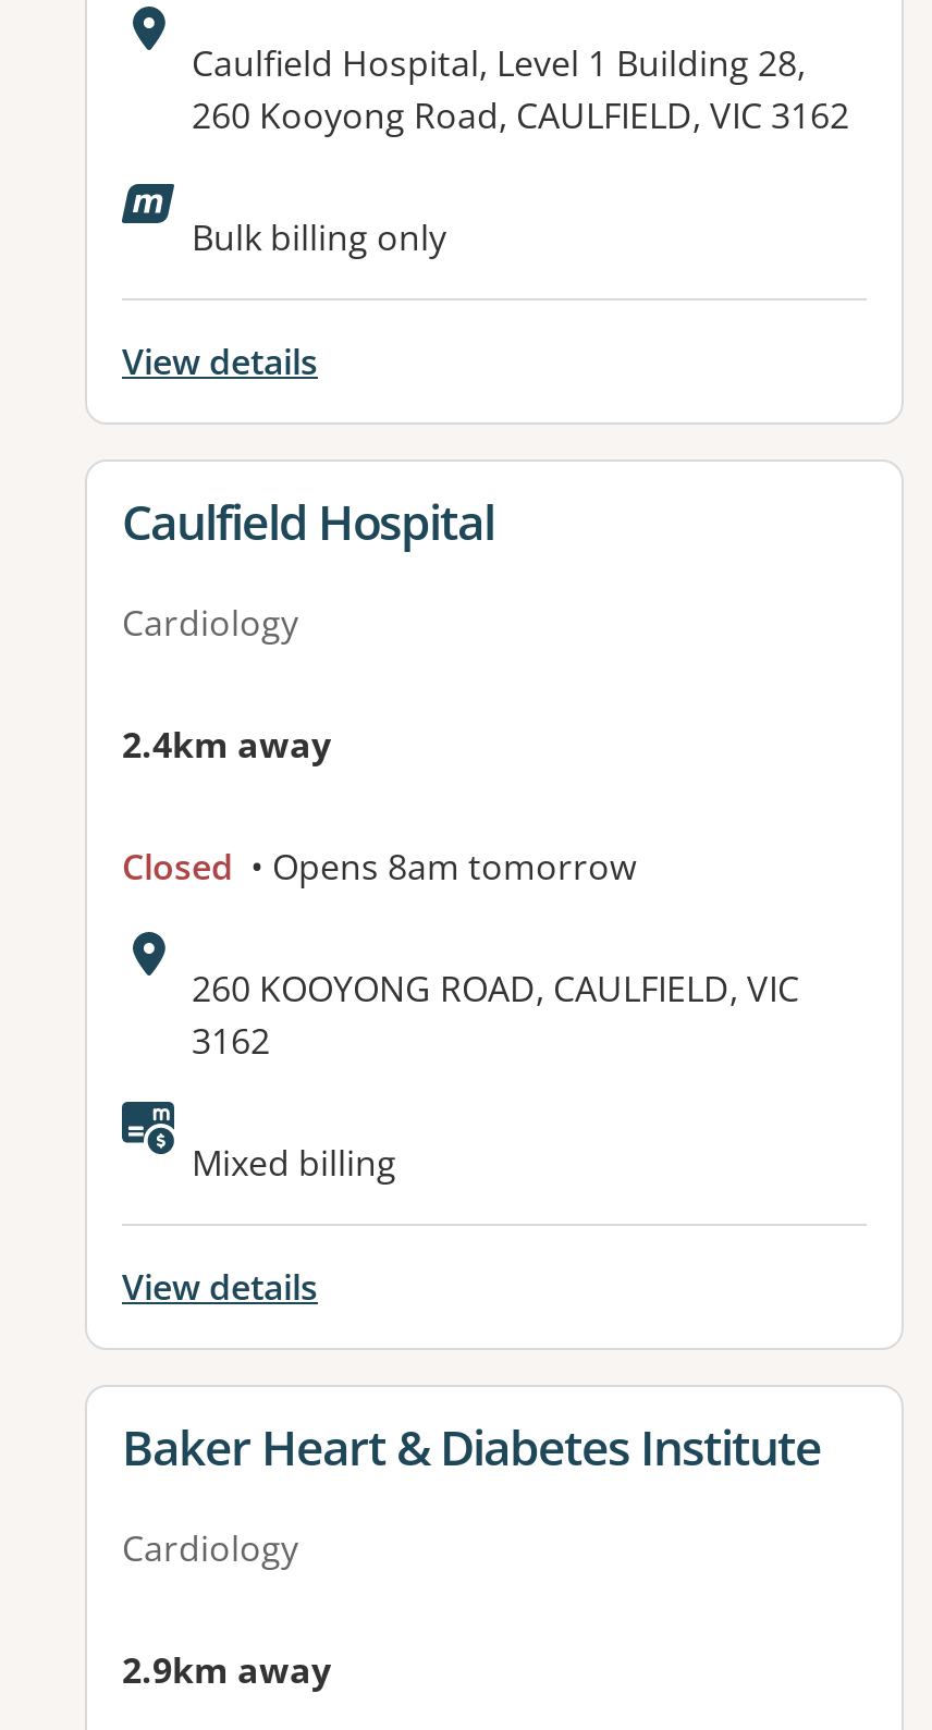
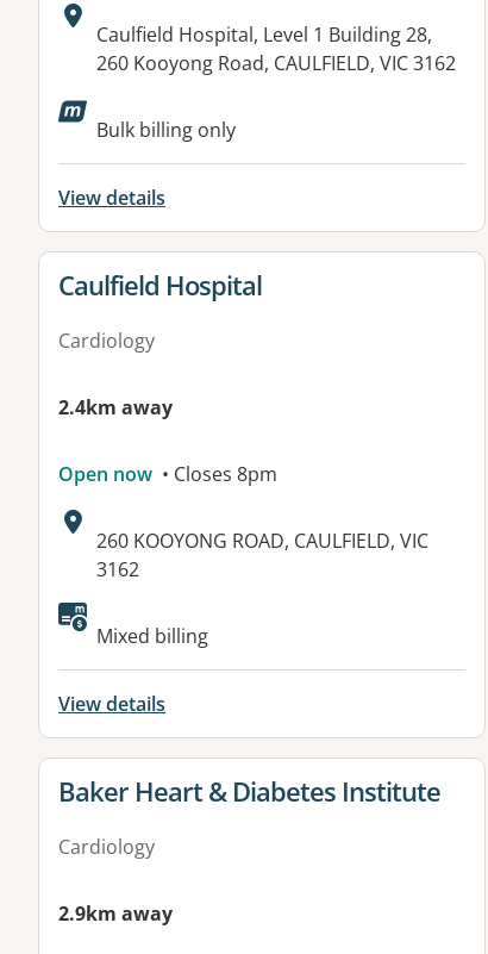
- Closed • Opens 8am tomorrow
+ Open now • Closes 8pm
